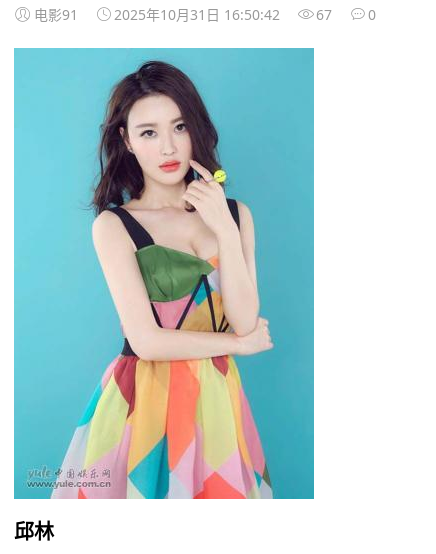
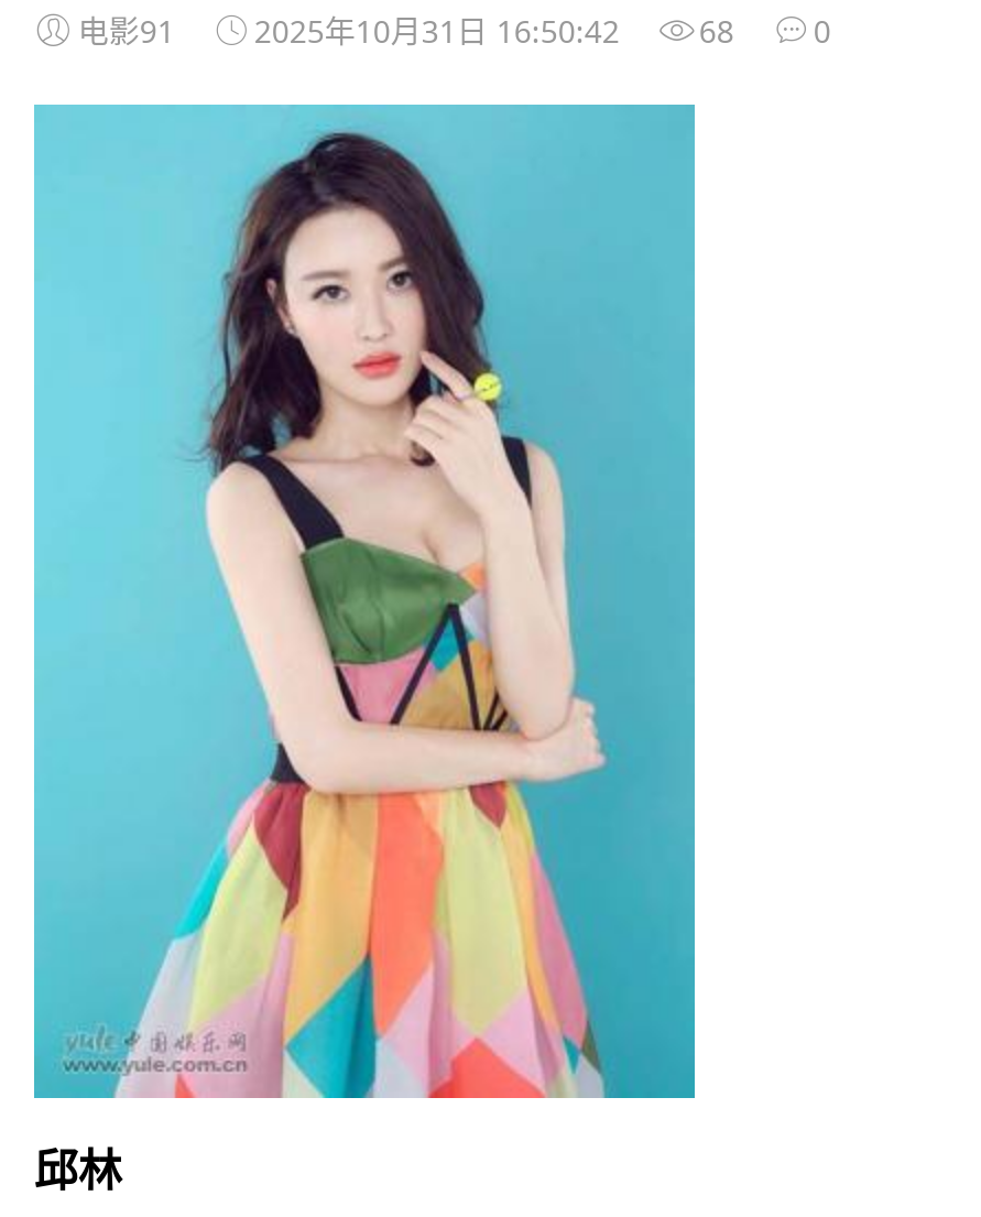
- 电影91 2025年10月31日 16:50:42 67 0
+ 电影91 2025年10月31日 16:50:42 68 0
